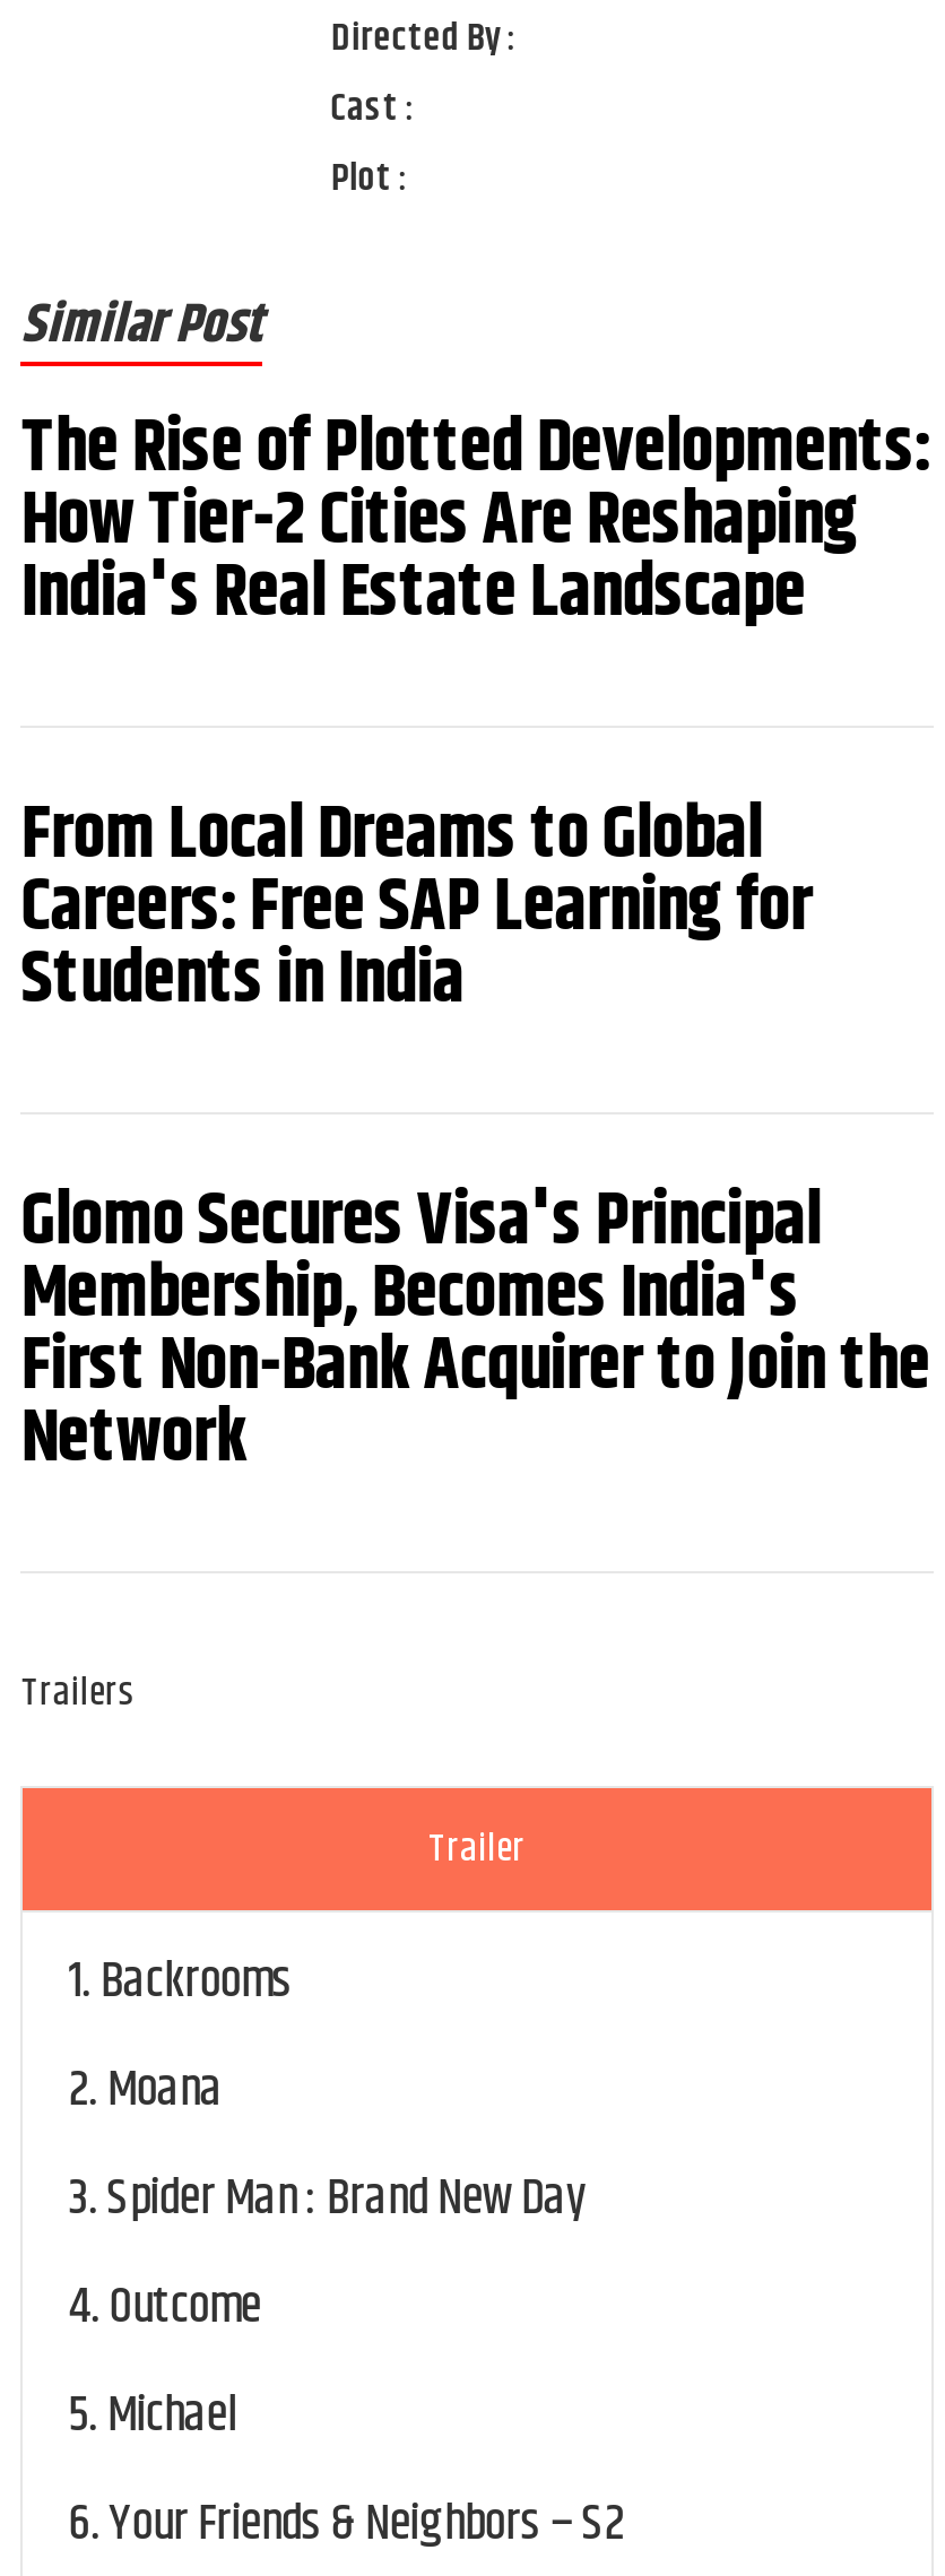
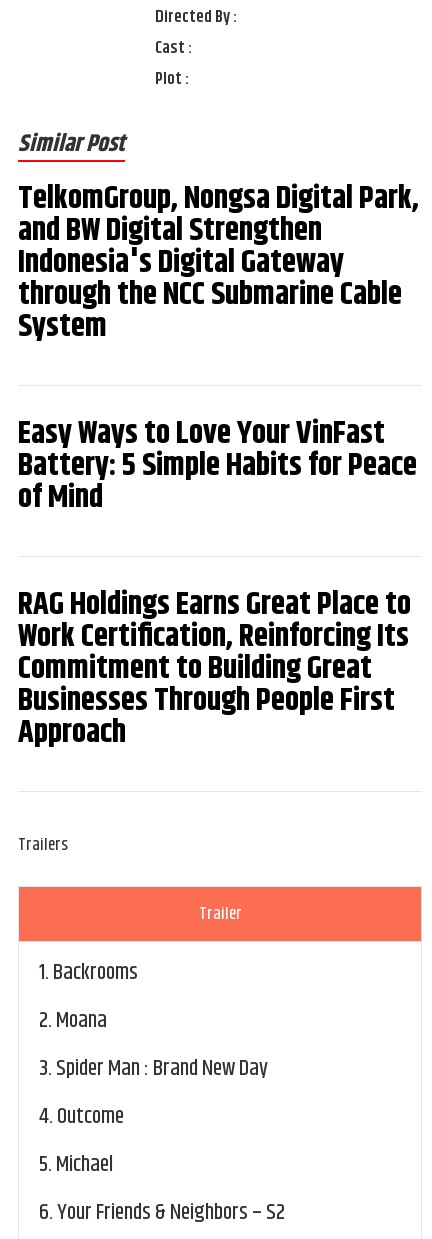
- The Rise of Plotted Developments:
- How Tier-2 Cities Are Reshaping
- India's Real Estate Landscape
+ TelkomGroup, Nongsa Digital Park,
+ and BW Digital Strengthen
+ Indonesia's Digital Gateway
+ through the NCC Submarine Cable
+ System

- From Local Dreams to Global
- Careers: Free SAP Learning for
- Students in India
+ Easy Ways to Love Your VinFast
+ Battery: 5 Simple Habits for Peace
+ of Mind

- Glomo Secures Visa's Principal
- Membership, Becomes India's
- First Non-Bank Acquirer to Join the
- Network
+ RAG Holdings Earns Great Place to
+ Work Certification, Reinforcing Its
+ Commitment to Building Great
+ Businesses Through People First
+ Approach
